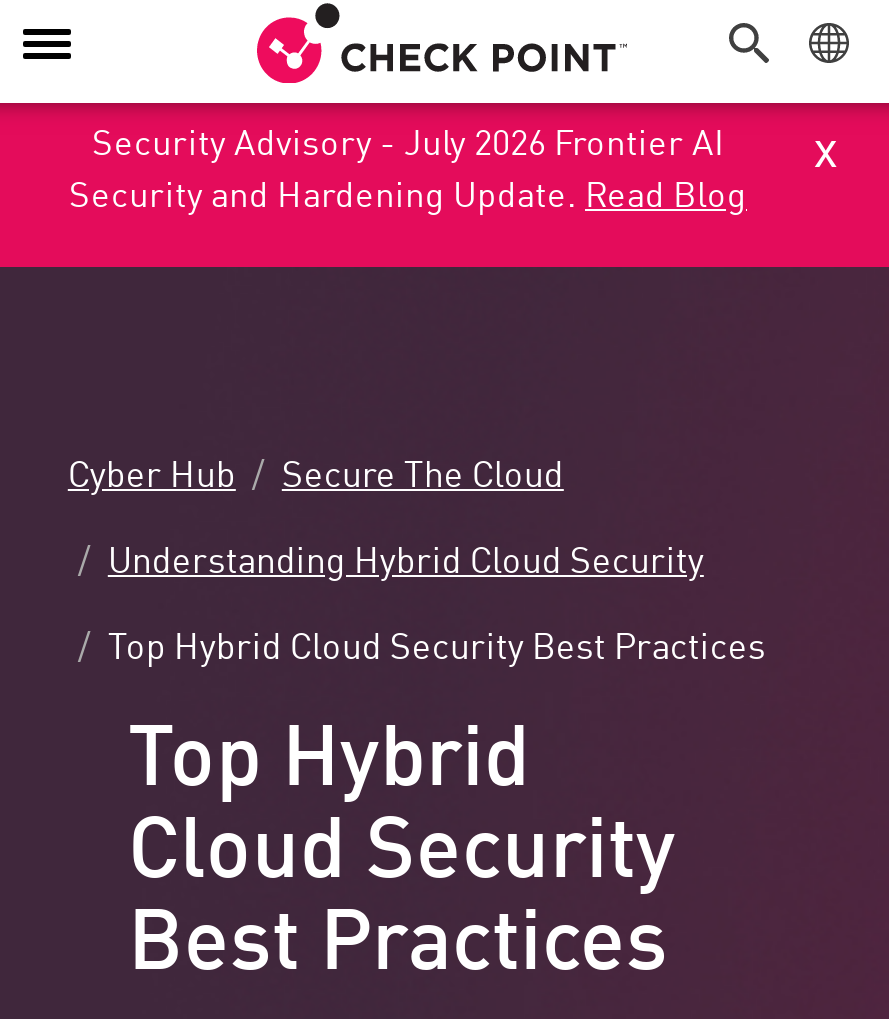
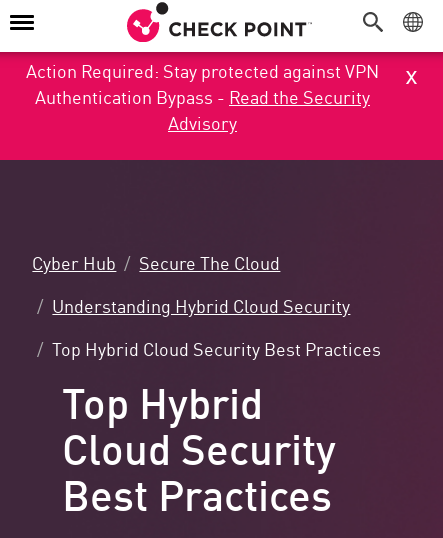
- Security Advisory - July 2026 Frontier AI
- Security and Hardening Update. Read Blog
+ Action Required: Stay protected against VPN
+ Authentication Bypass - Read the Security
+ Advisory
